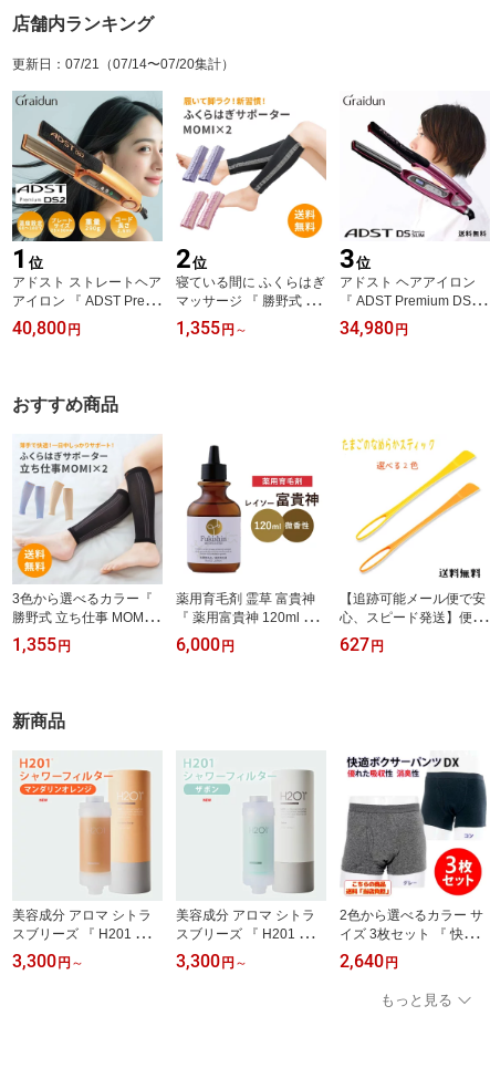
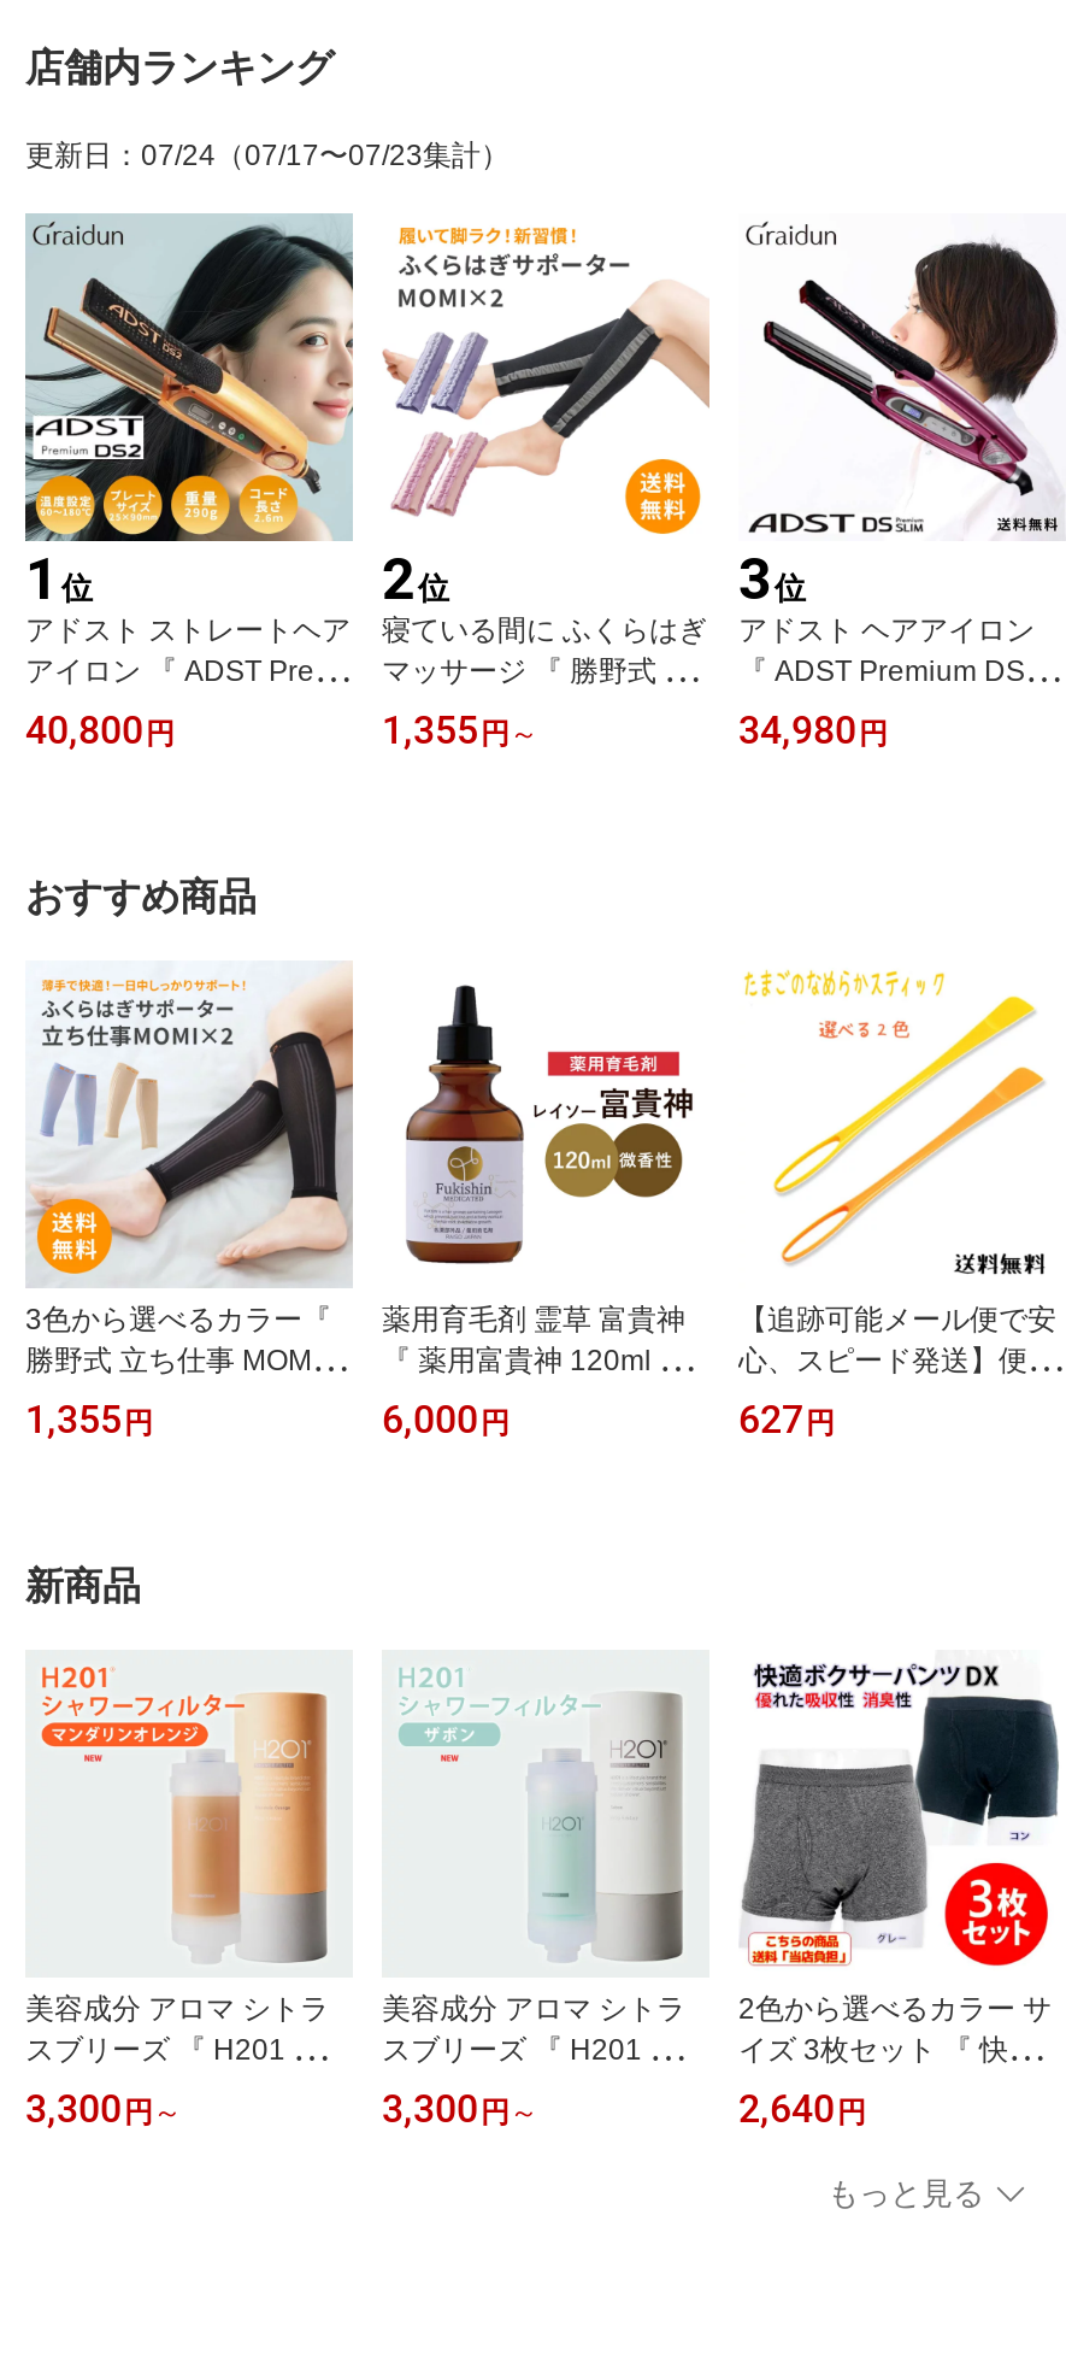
- 更新日：07/21（07/14〜07/20集計）
+ 更新日：07/24（07/17〜07/23集計）
